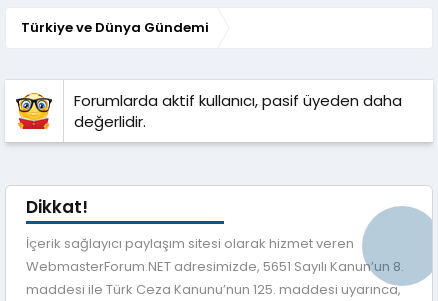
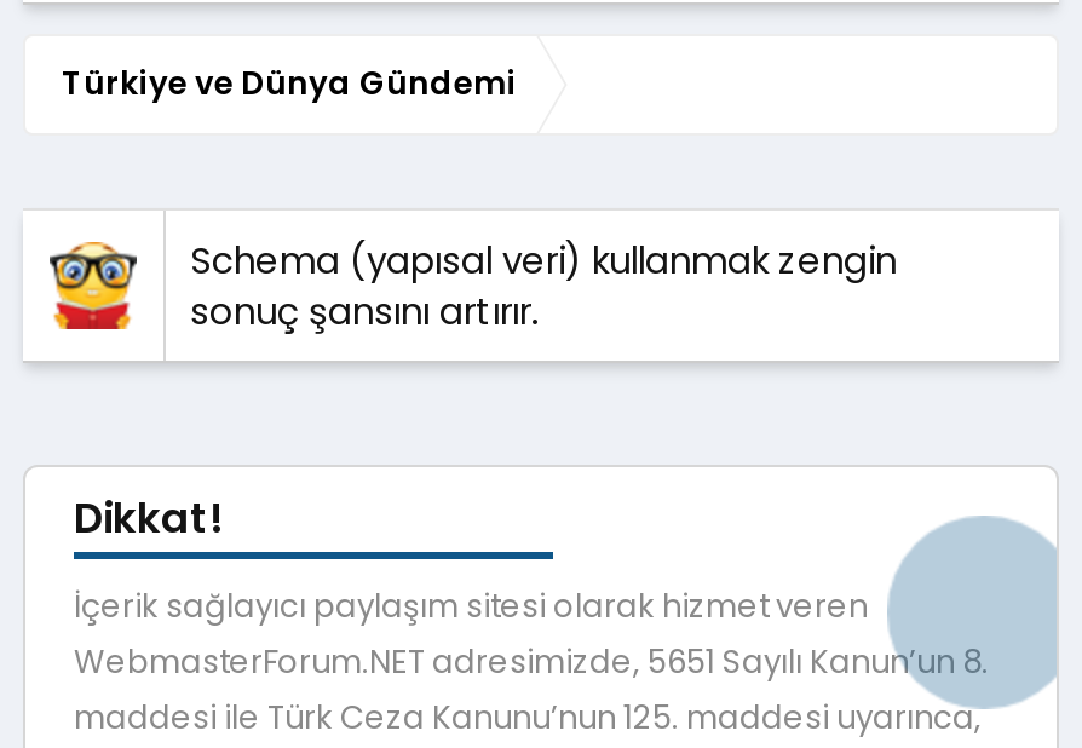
- Forumlarda aktif kullanıcı, pasif üyeden daha
- değerlidir.
+ Schema (yapısal veri) kullanmak zengin
+ sonuç şansını artırır.
